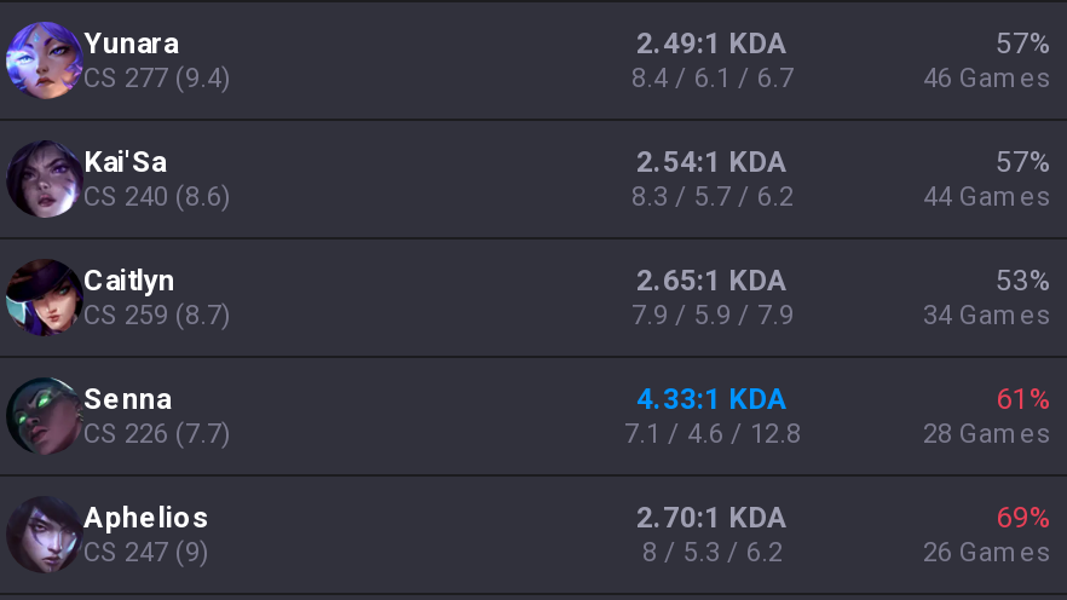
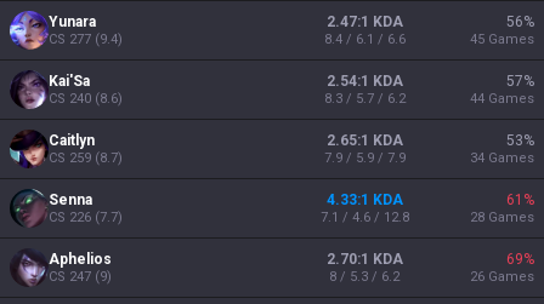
- 2.49:1 KDA
+ 2.47:1 KDA

- 57%
+ 56%

- 8.4 / 6.1 / 6.7
+ 8.4 / 6.1 / 6.6

- 46 Games
+ 45 Games
